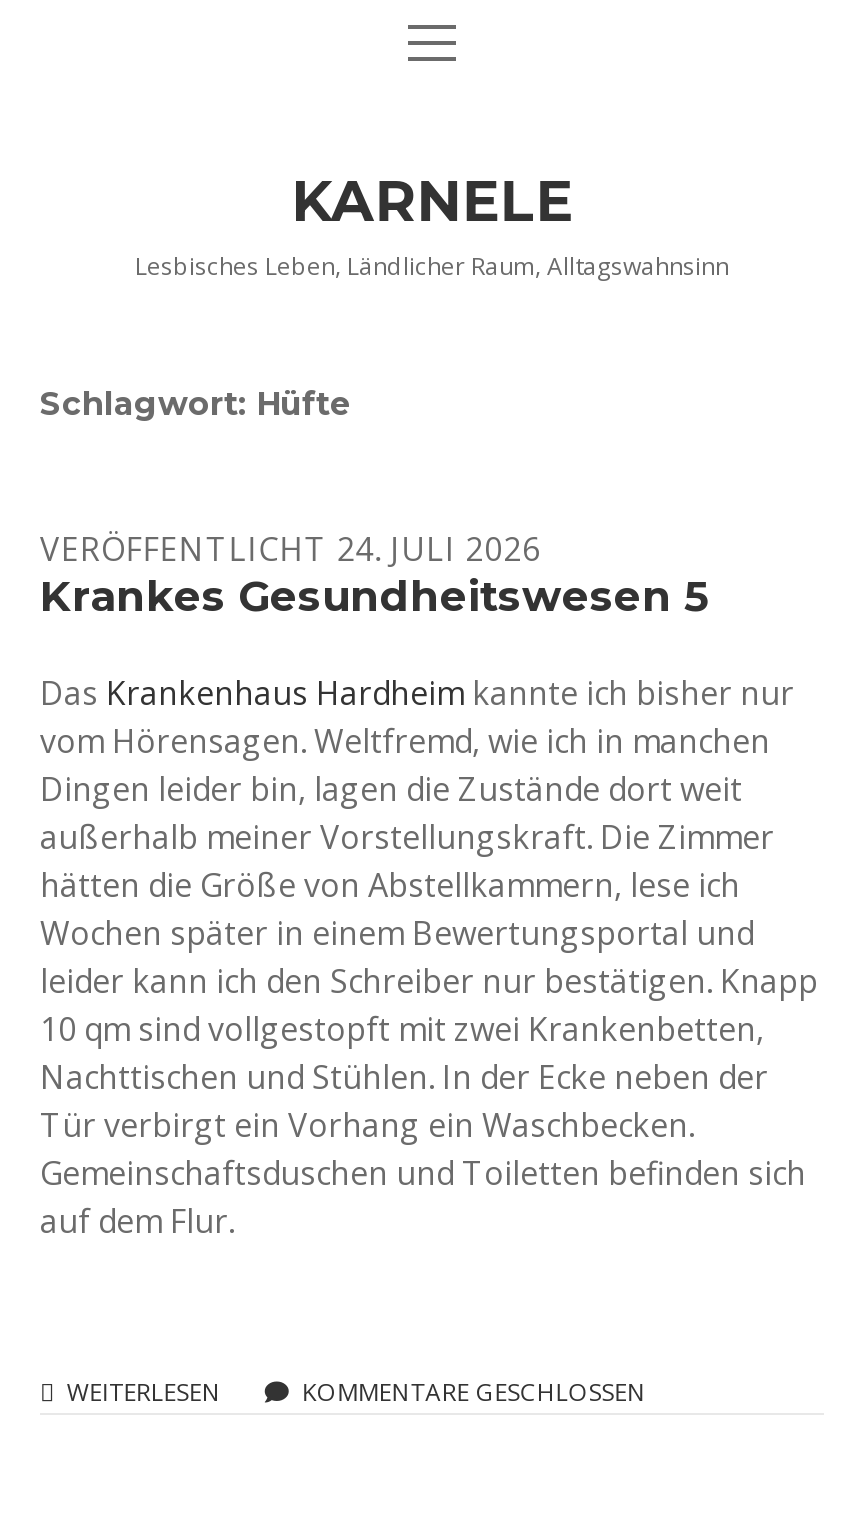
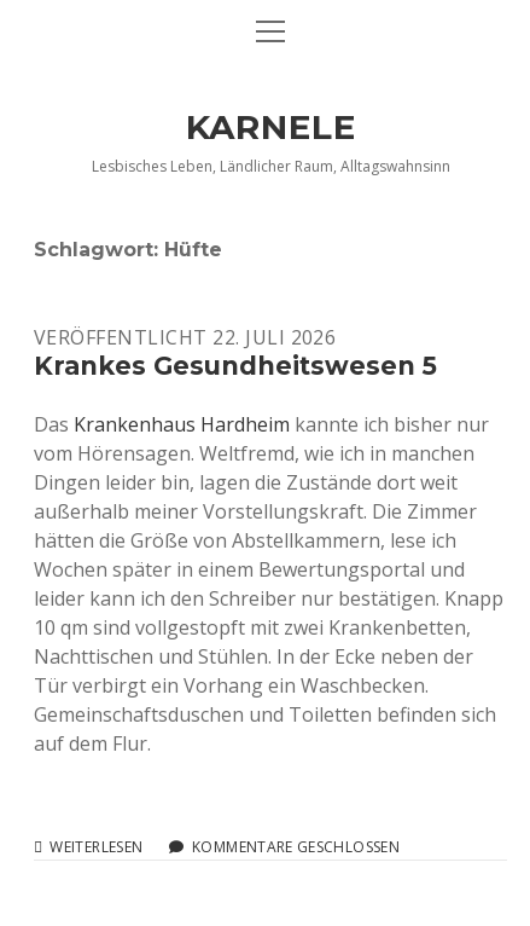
- VERÖFFENTLICHT 24. JULI 2026
+ VERÖFFENTLICHT 22. JULI 2026
